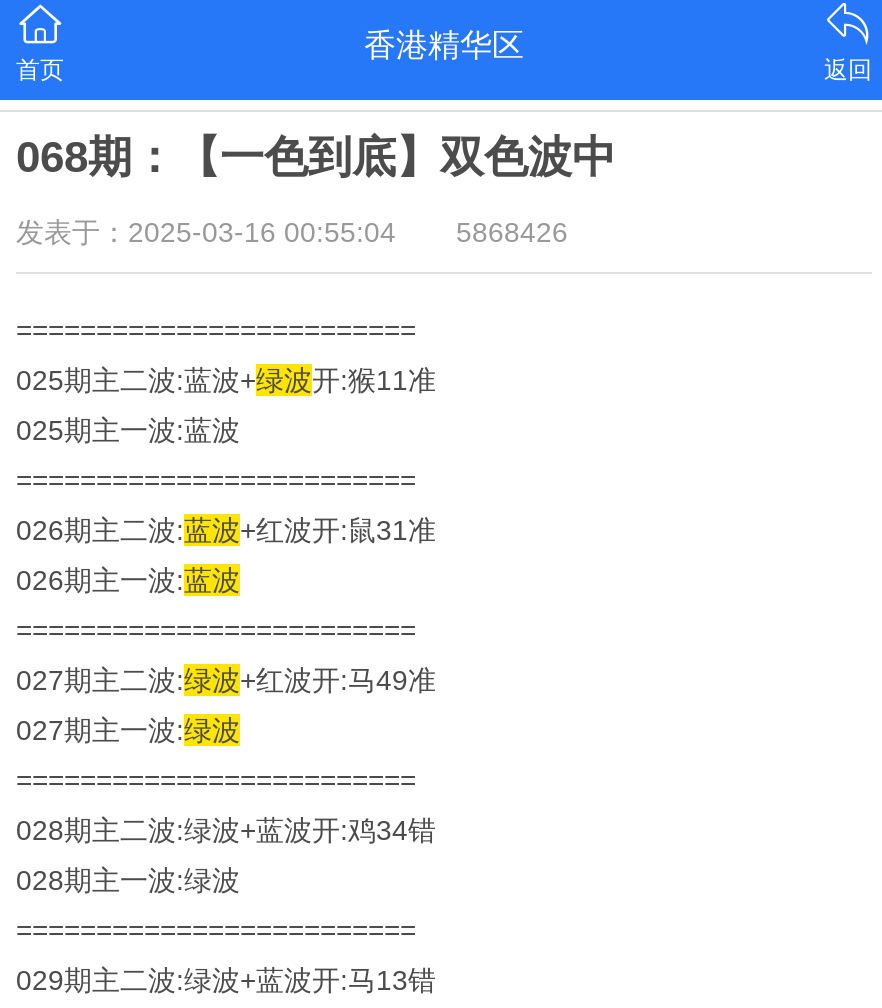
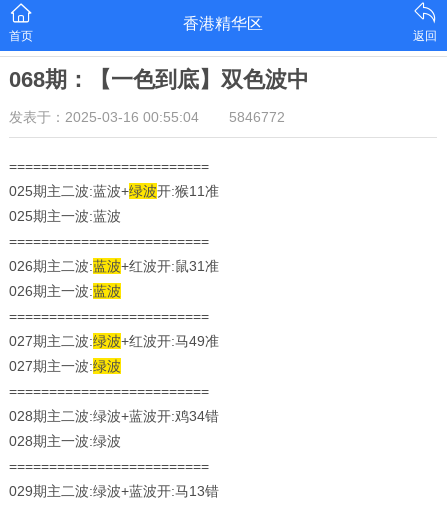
- 发表于：2025-03-16 00:55:04 5868426
+ 发表于：2025-03-16 00:55:04 5846772
